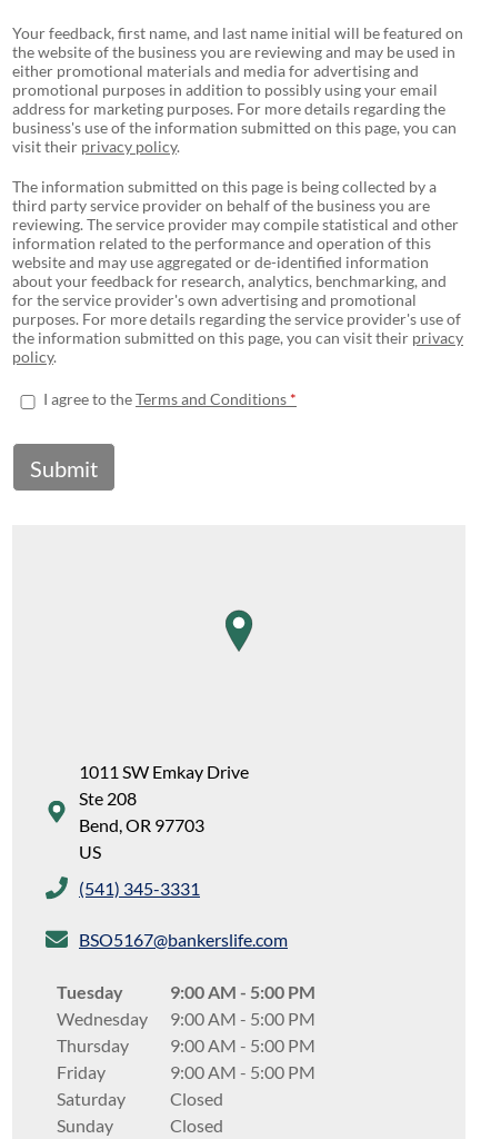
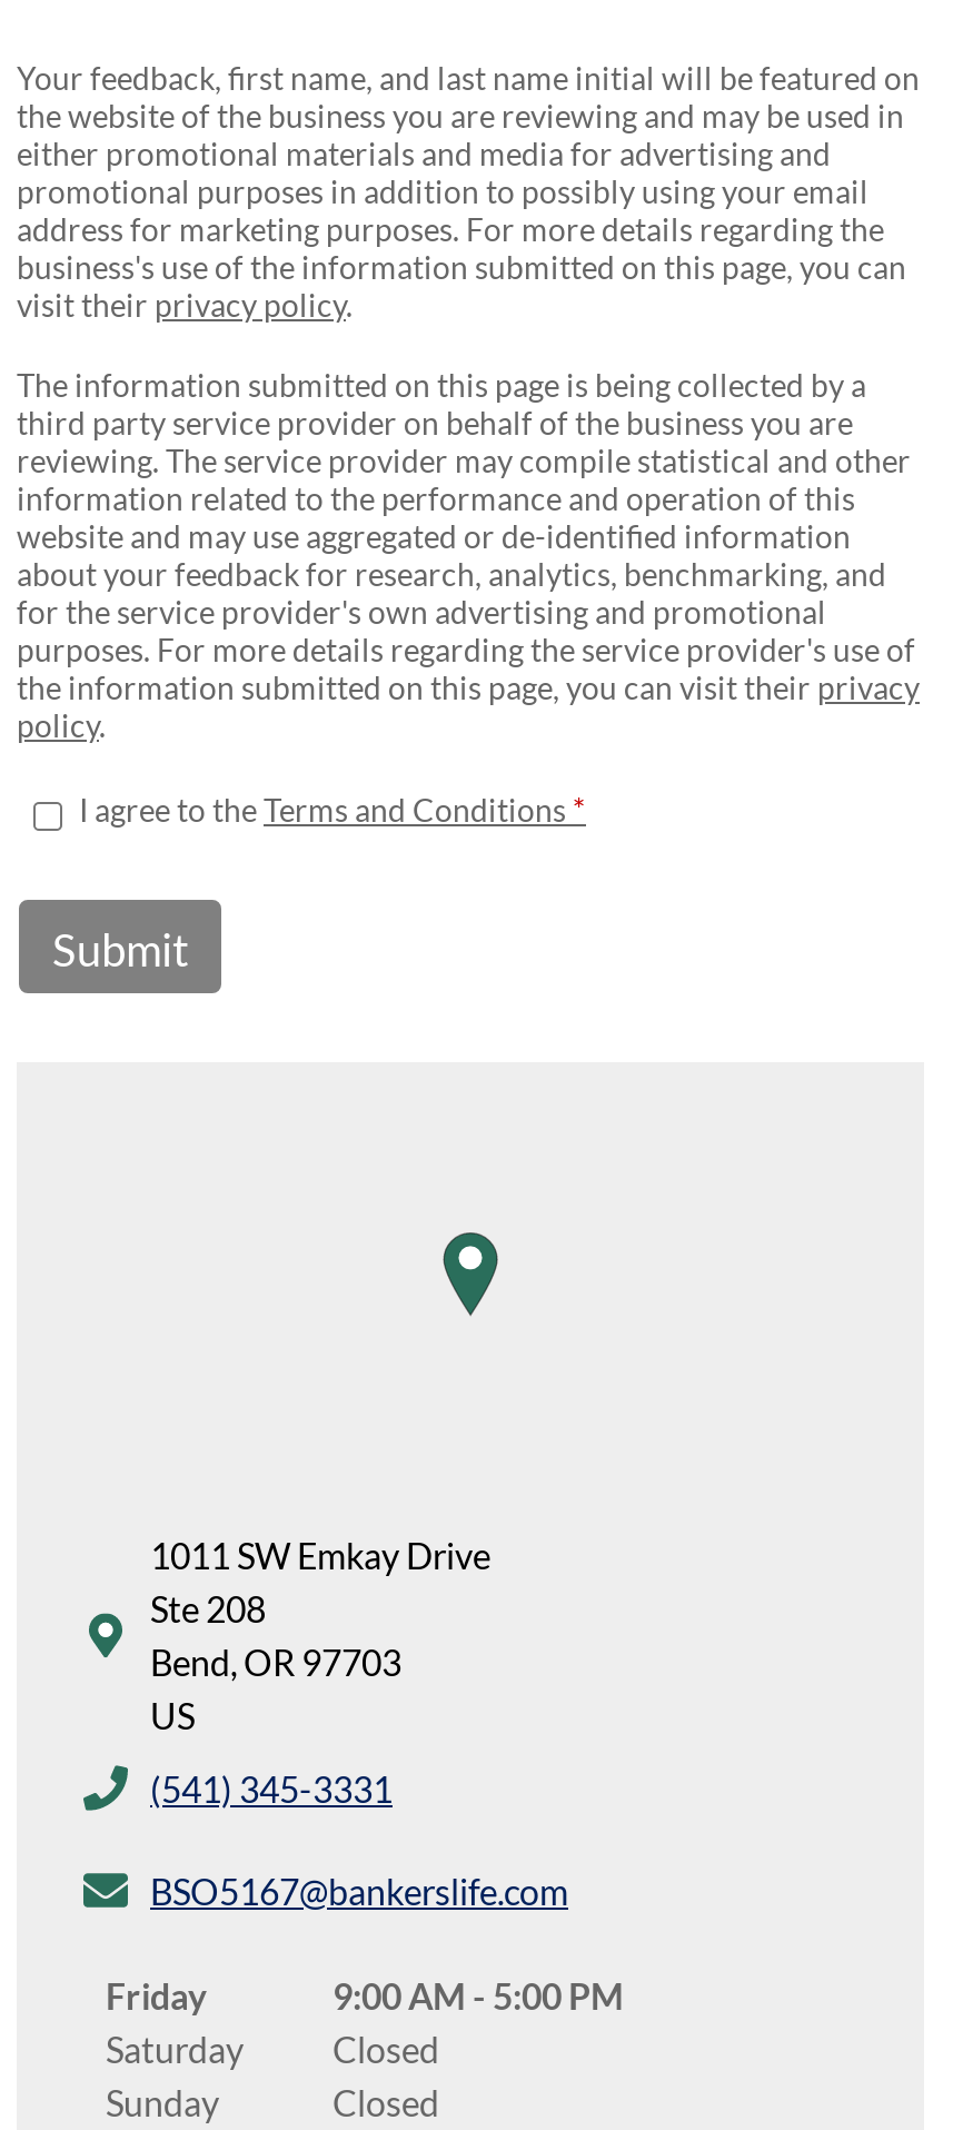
- Tuesday
- 9:00 AM - 5:00 PM
- Wednesday
- 9:00 AM - 5:00 PM
- Thursday
- 9:00 AM - 5:00 PM
